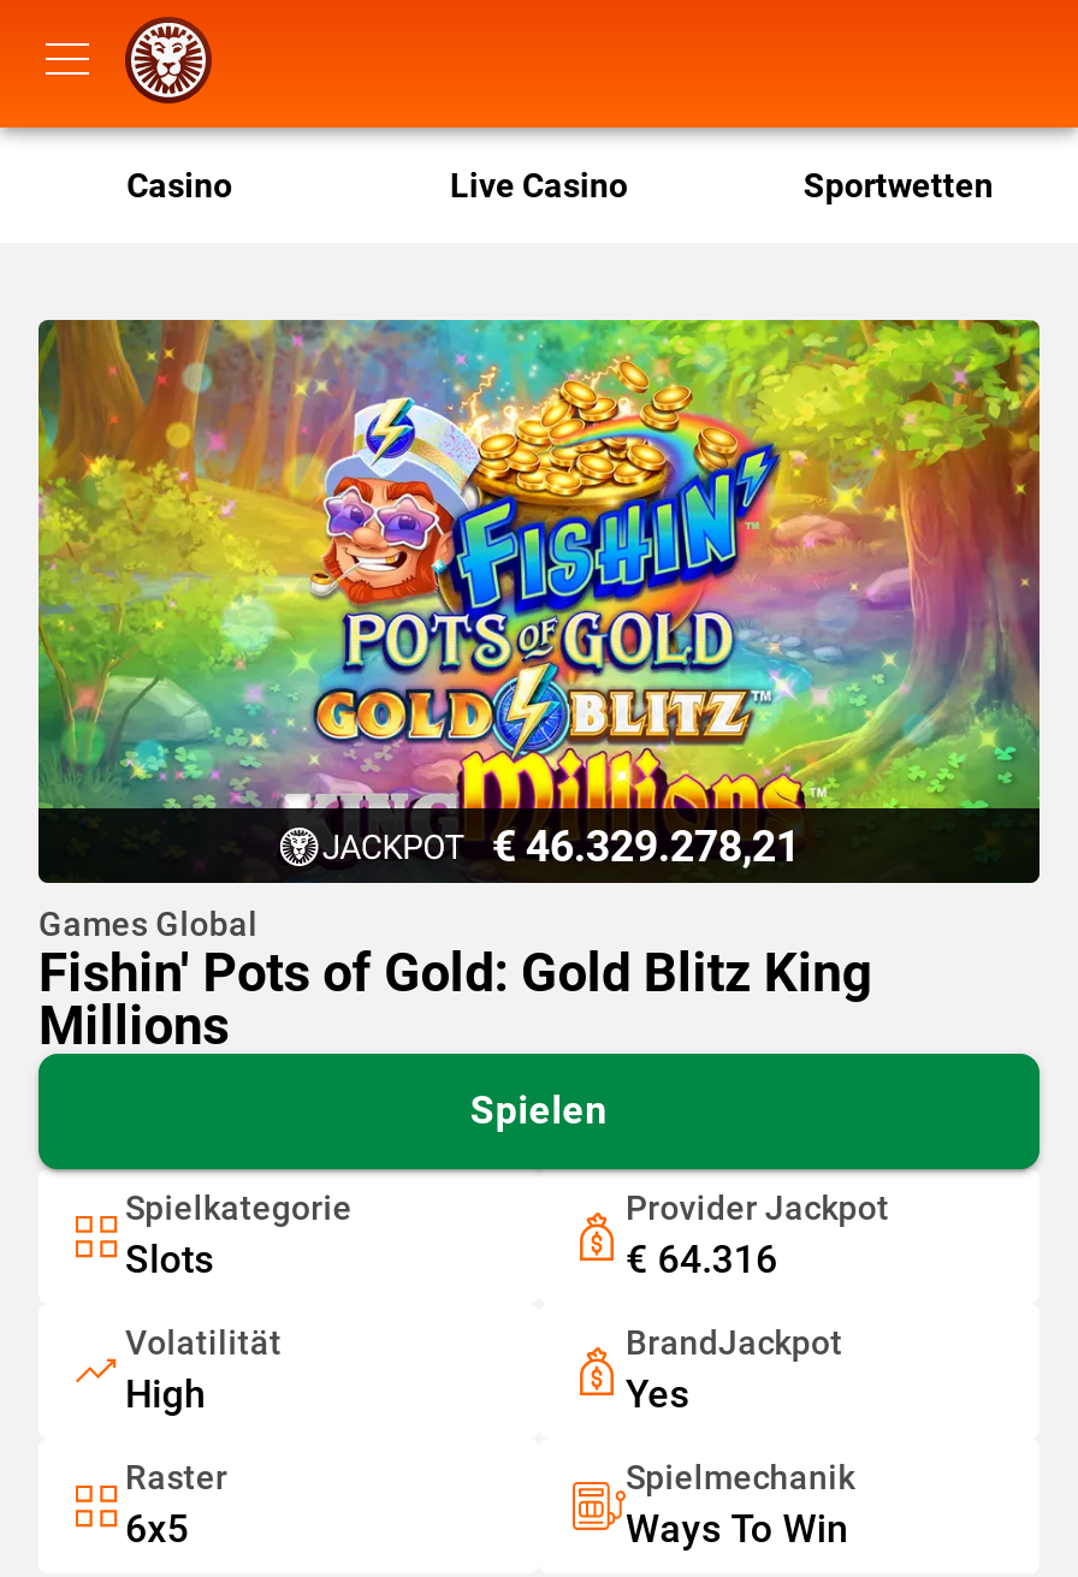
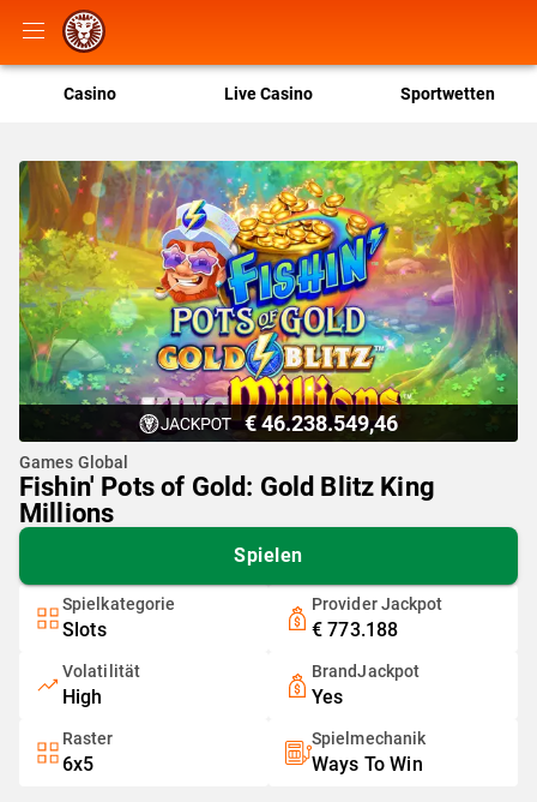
- € 46.329.278,21
+ € 46.238.549,46

- € 64.316
+ € 773.188
